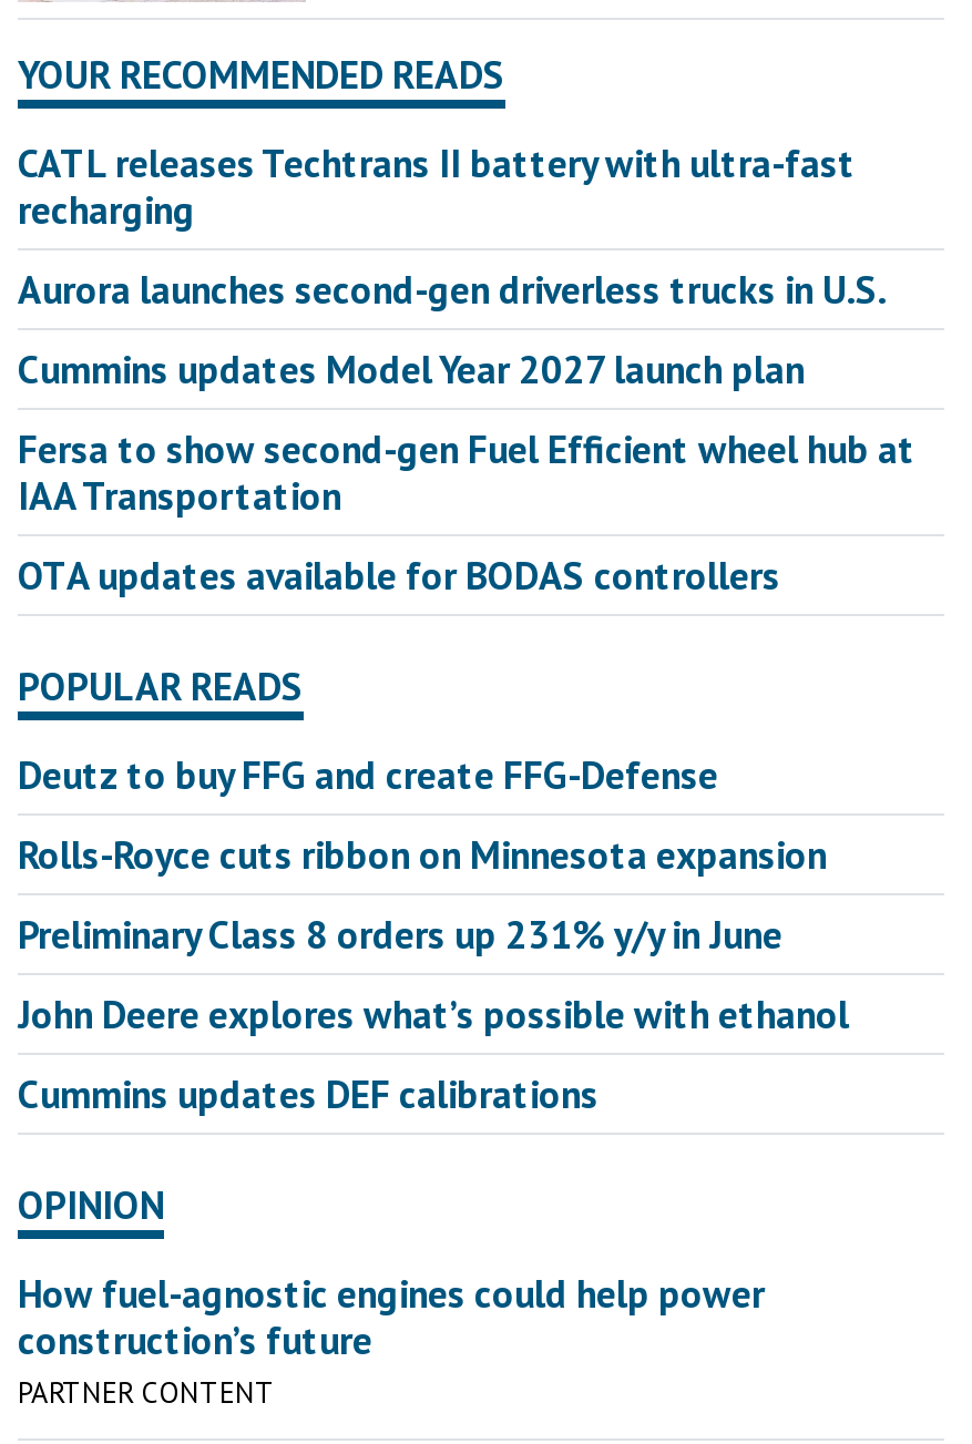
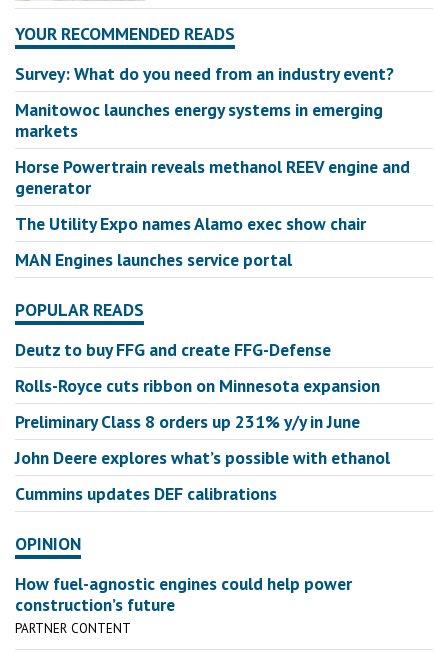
- CATL releases Techtrans II battery with ultra-fast
- recharging
+ Survey: What do you need from an industry event?

- Aurora launches second-gen driverless trucks in U.S.
+ Manitowoc launches energy systems in emerging
+ markets

- Cummins updates Model Year 2027 launch plan
+ Horse Powertrain reveals methanol REEV engine and
+ generator

- Fersa to show second-gen Fuel Efficient wheel hub at
- IAA Transportation
+ The Utility Expo names Alamo exec show chair

- OTA updates available for BODAS controllers
+ MAN Engines launches service portal
